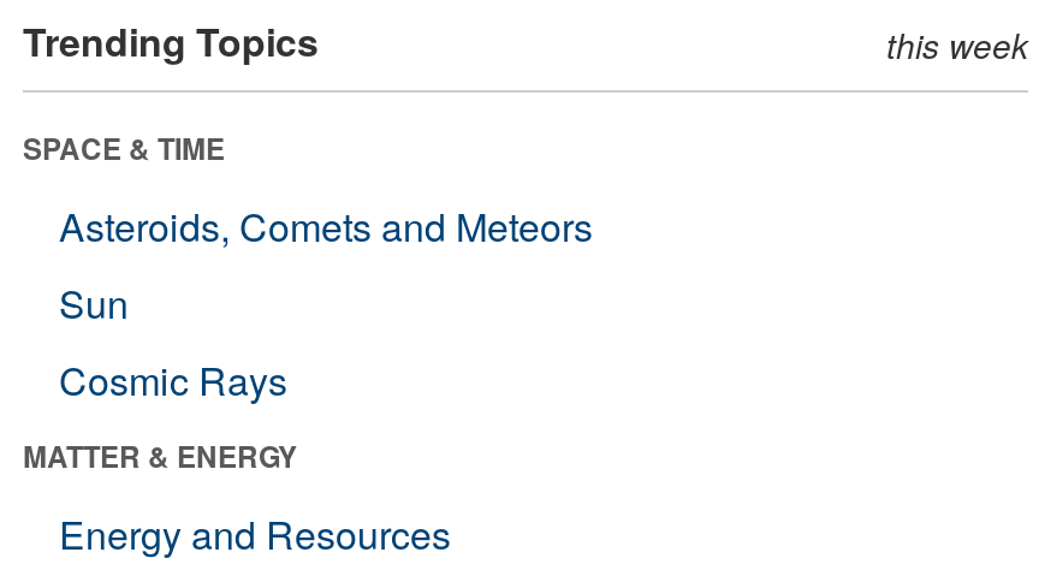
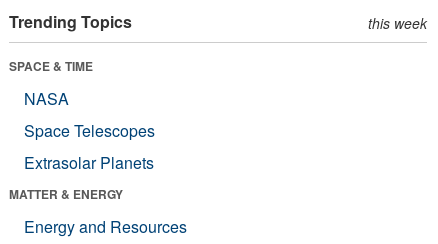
- Asteroids, Comets and Meteors
- Sun
- Cosmic Rays
+ NASA
+ Space Telescopes
+ Extrasolar Planets
